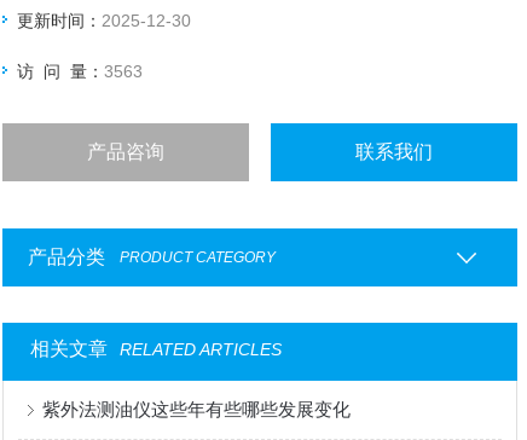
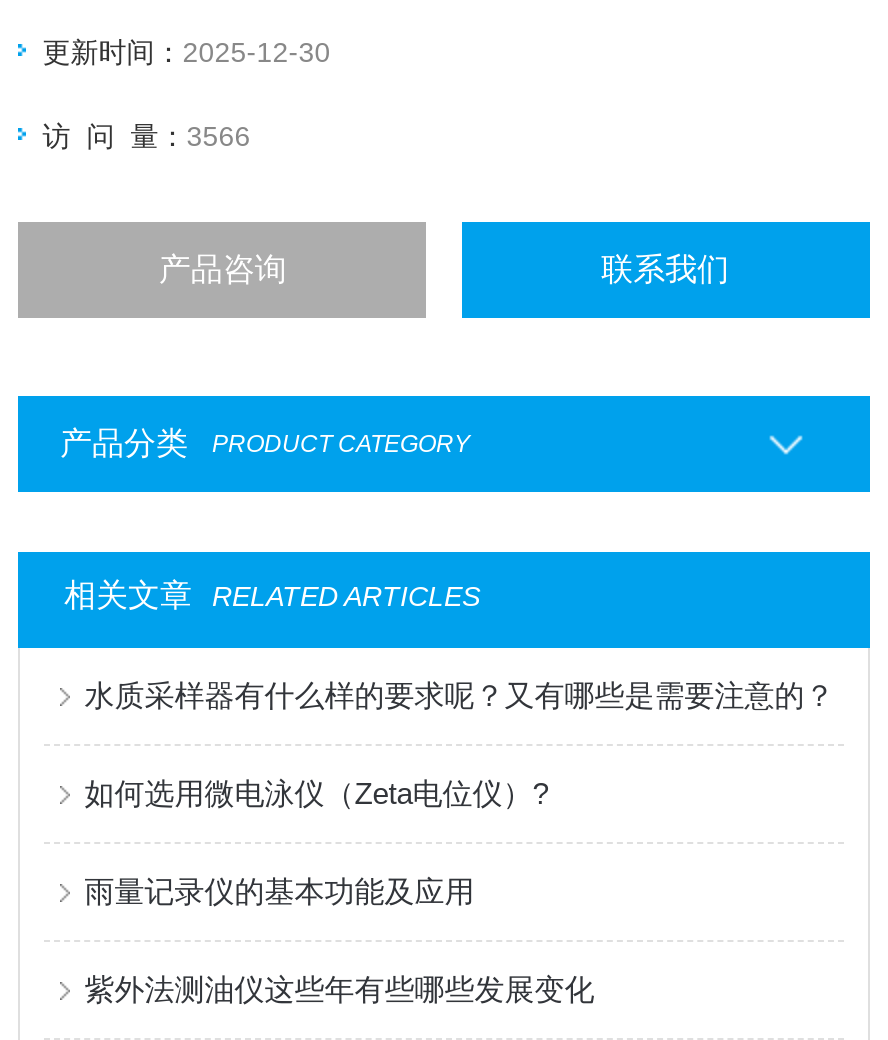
- 访 问 量：3563
+ 访 问 量：3566

+ 水质采样器有什么样的要求呢？又有哪些是需要注意的？
+ 如何选用微电泳仪（Zeta电位仪）?
+ 雨量记录仪的基本功能及应用
